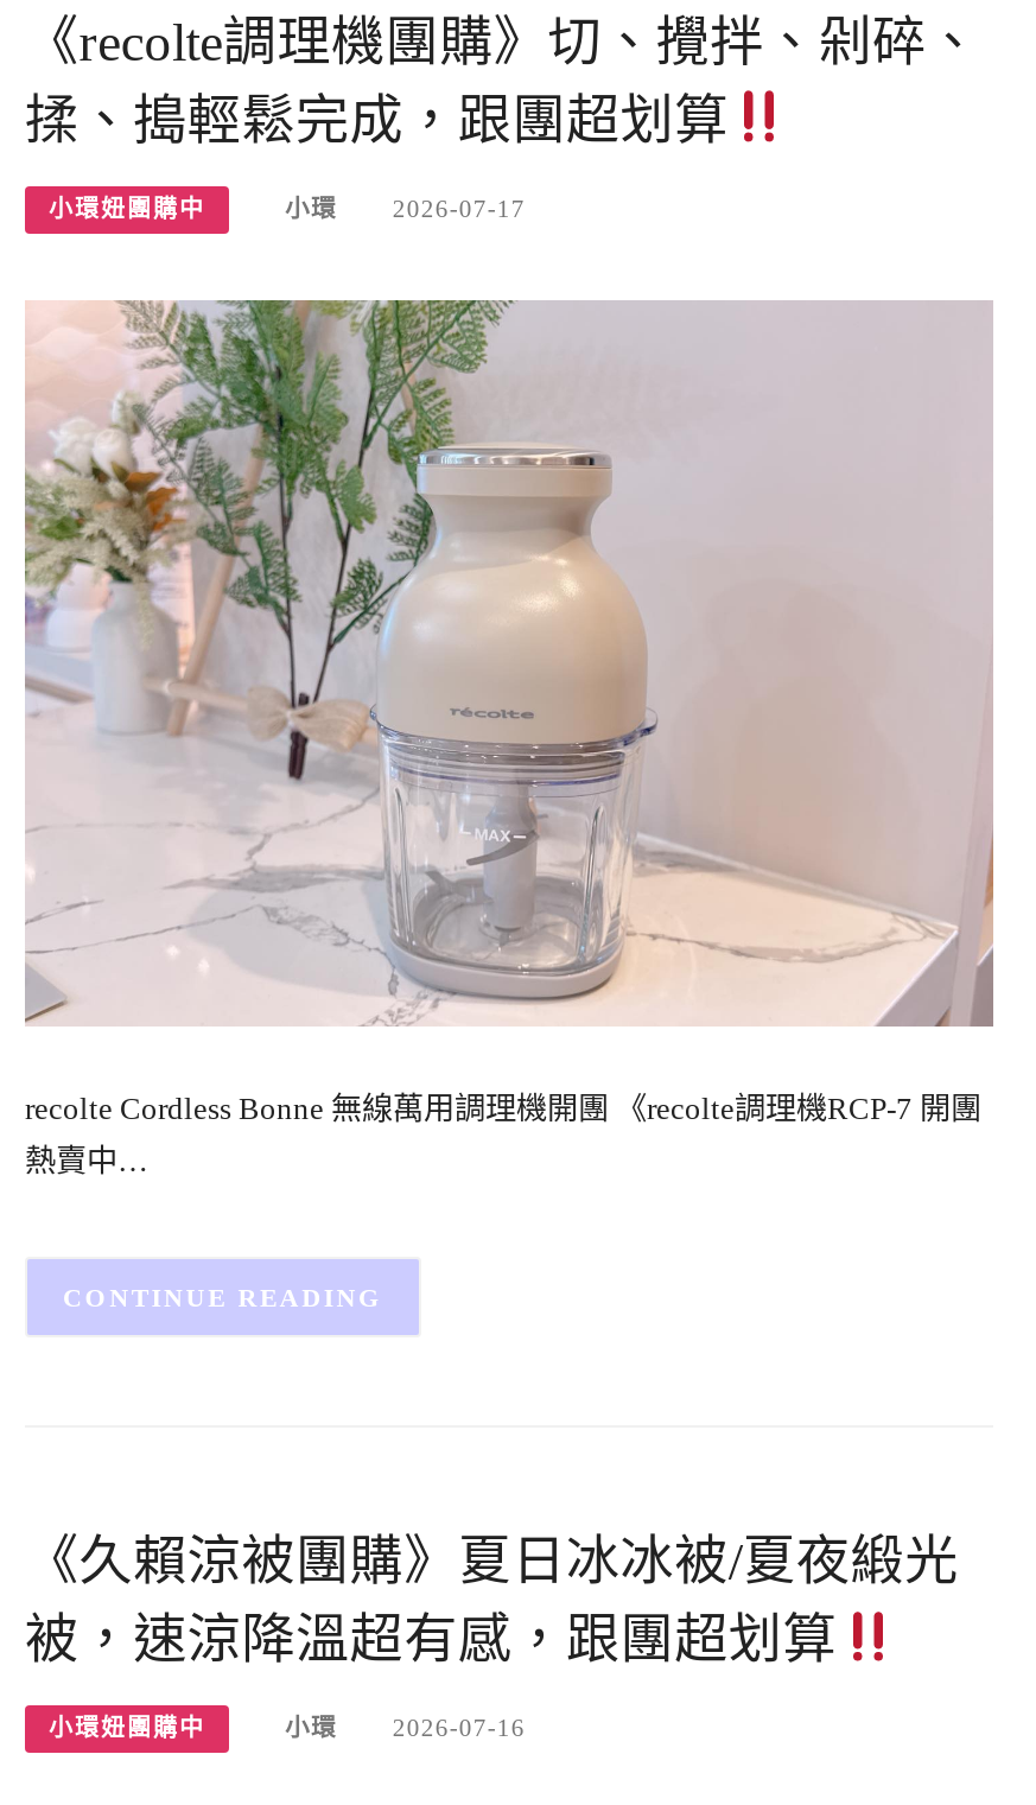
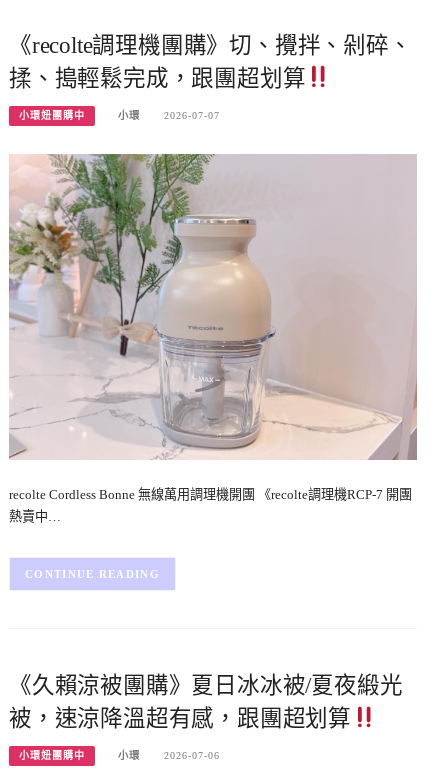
- 2026-07-17
+ 2026-07-07

- 2026-07-16
+ 2026-07-06
